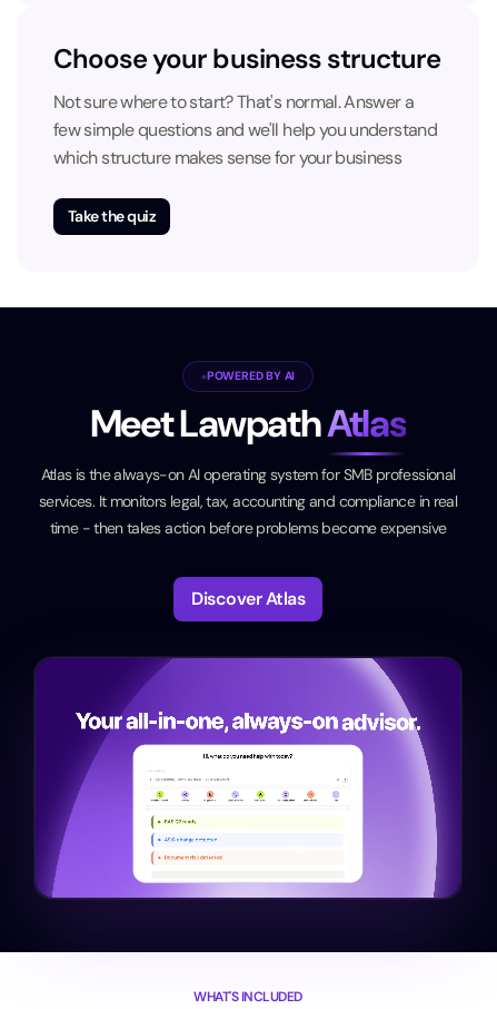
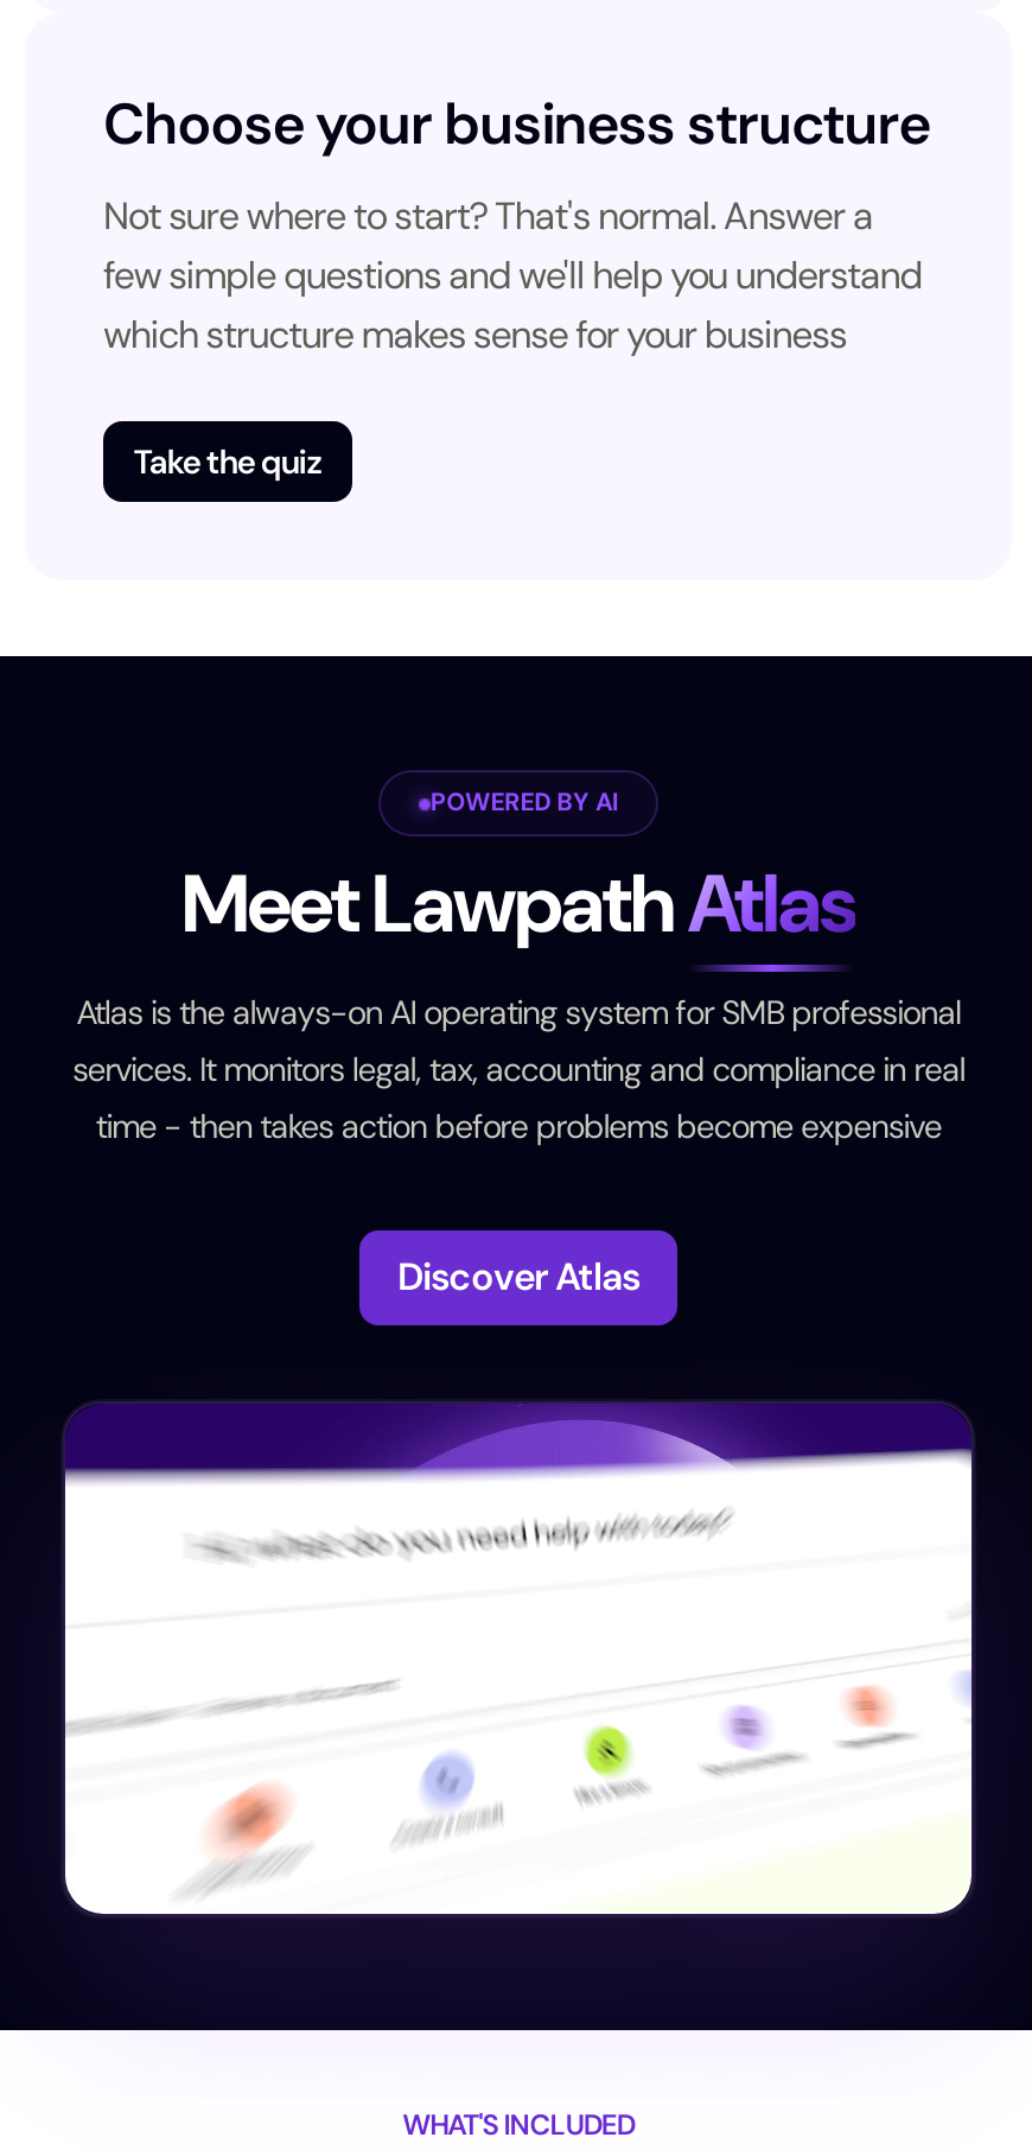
- [image]
+ [image]
